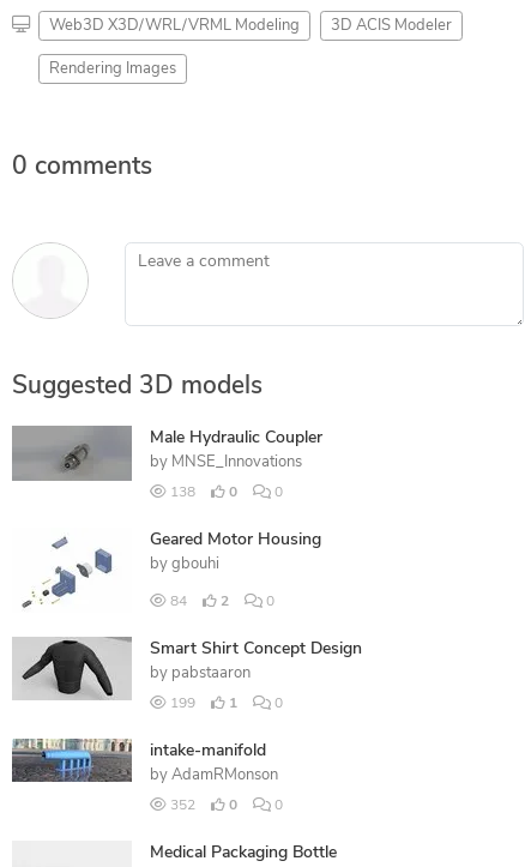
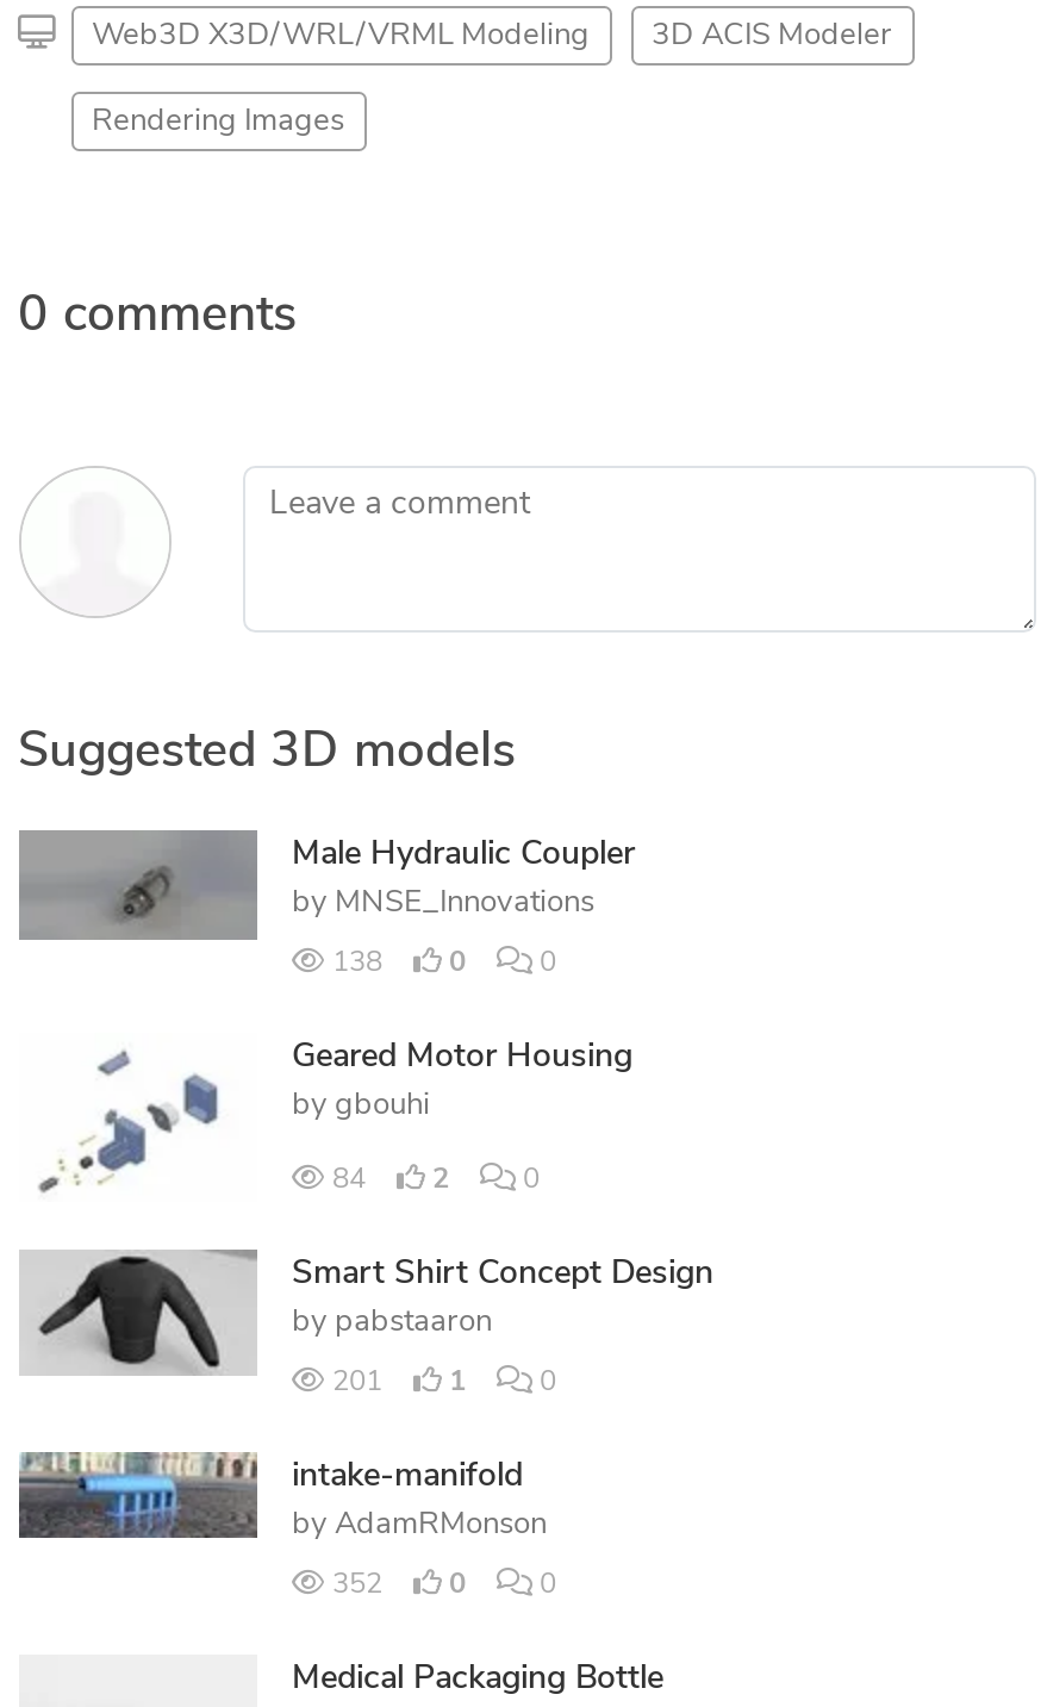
- 199
+ 201
